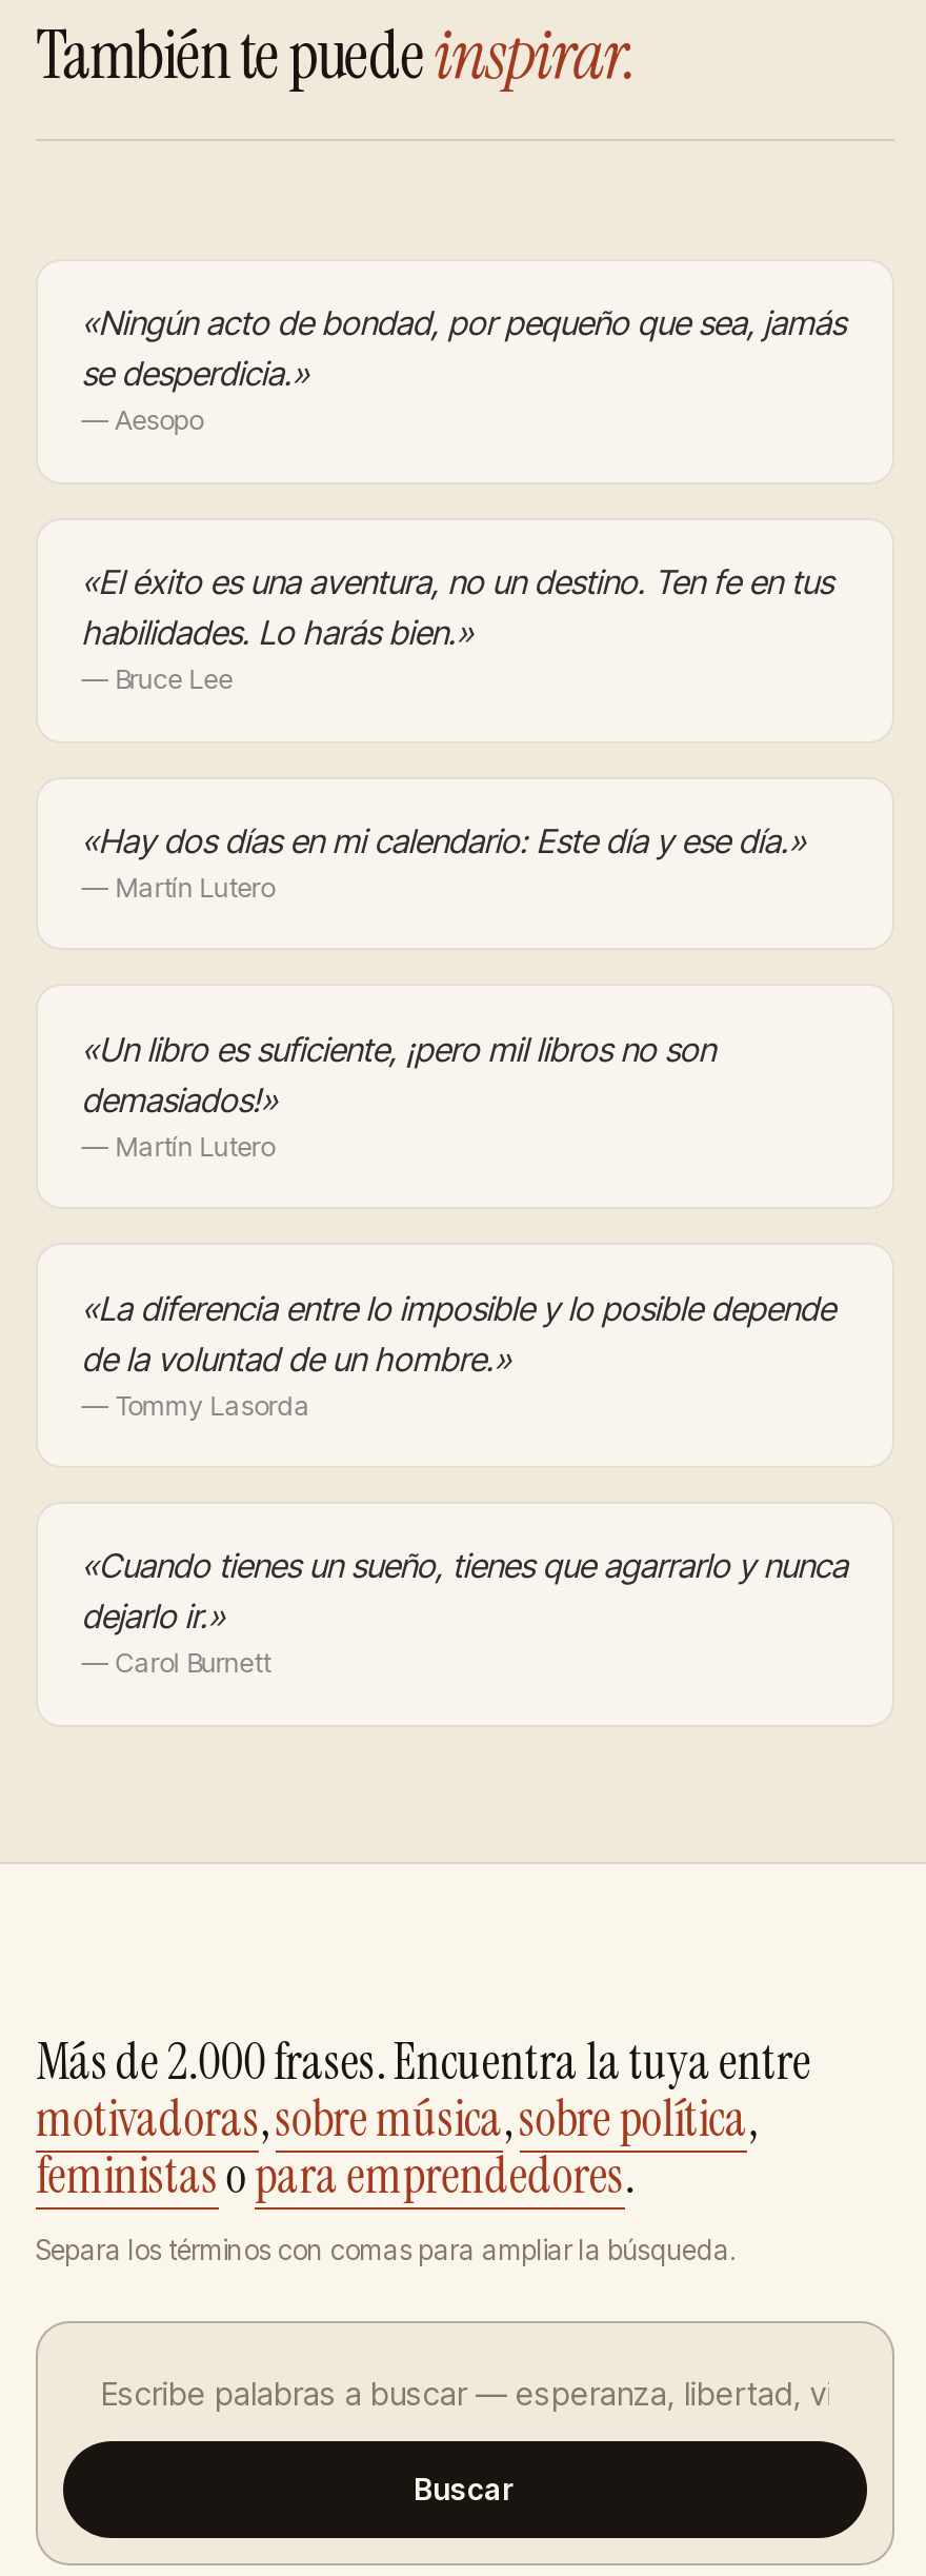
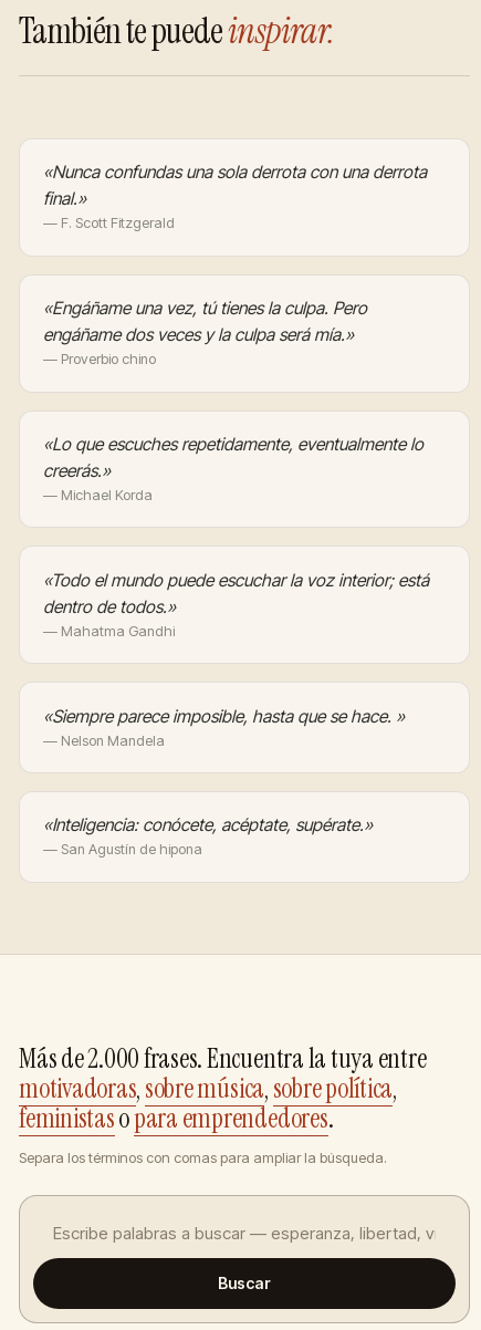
- «Ningún acto de bondad, por pequeño que sea, jamás
- se desperdicia.»
- — Aesopo
+ «Nunca confundas una sola derrota con una derrota
+ final.»
+ — F. Scott Fitzgerald

- «El éxito es una aventura, no un destino. Ten fe en tus
- habilidades. Lo harás bien.»
- — Bruce Lee
+ «Engáñame una vez, tú tienes la culpa. Pero
+ engáñame dos veces y la culpa será mía.»
+ — Proverbio chino

- «Hay dos días en mi calendario: Este día y ese día.»
- — Martín Lutero
+ «Lo que escuches repetidamente, eventualmente lo
+ creerás.»
+ — Michael Korda

- «Un libro es suficiente, ¡pero mil libros no son
- demasiados!»
- — Martín Lutero
+ «Todo el mundo puede escuchar la voz interior; está
+ dentro de todos.»
+ — Mahatma Gandhi

- «La diferencia entre lo imposible y lo posible depende
- de la voluntad de un hombre.»
- — Tommy Lasorda
+ «Siempre parece imposible, hasta que se hace. »
+ — Nelson Mandela

- «Cuando tienes un sueño, tienes que agarrarlo y nunca
- dejarlo ir.»
- — Carol Burnett
+ «Inteligencia: conócete, acéptate, supérate.»
+ — San Agustín de hipona
